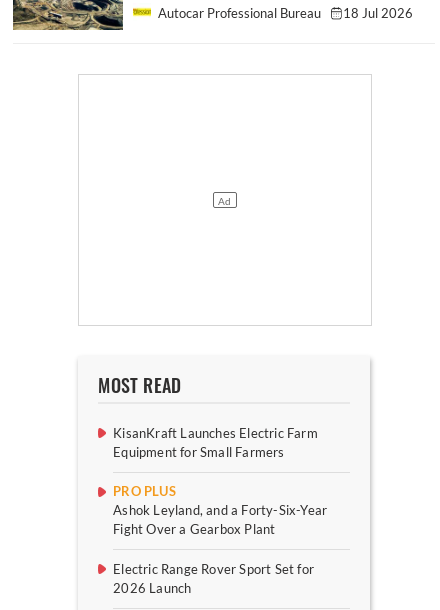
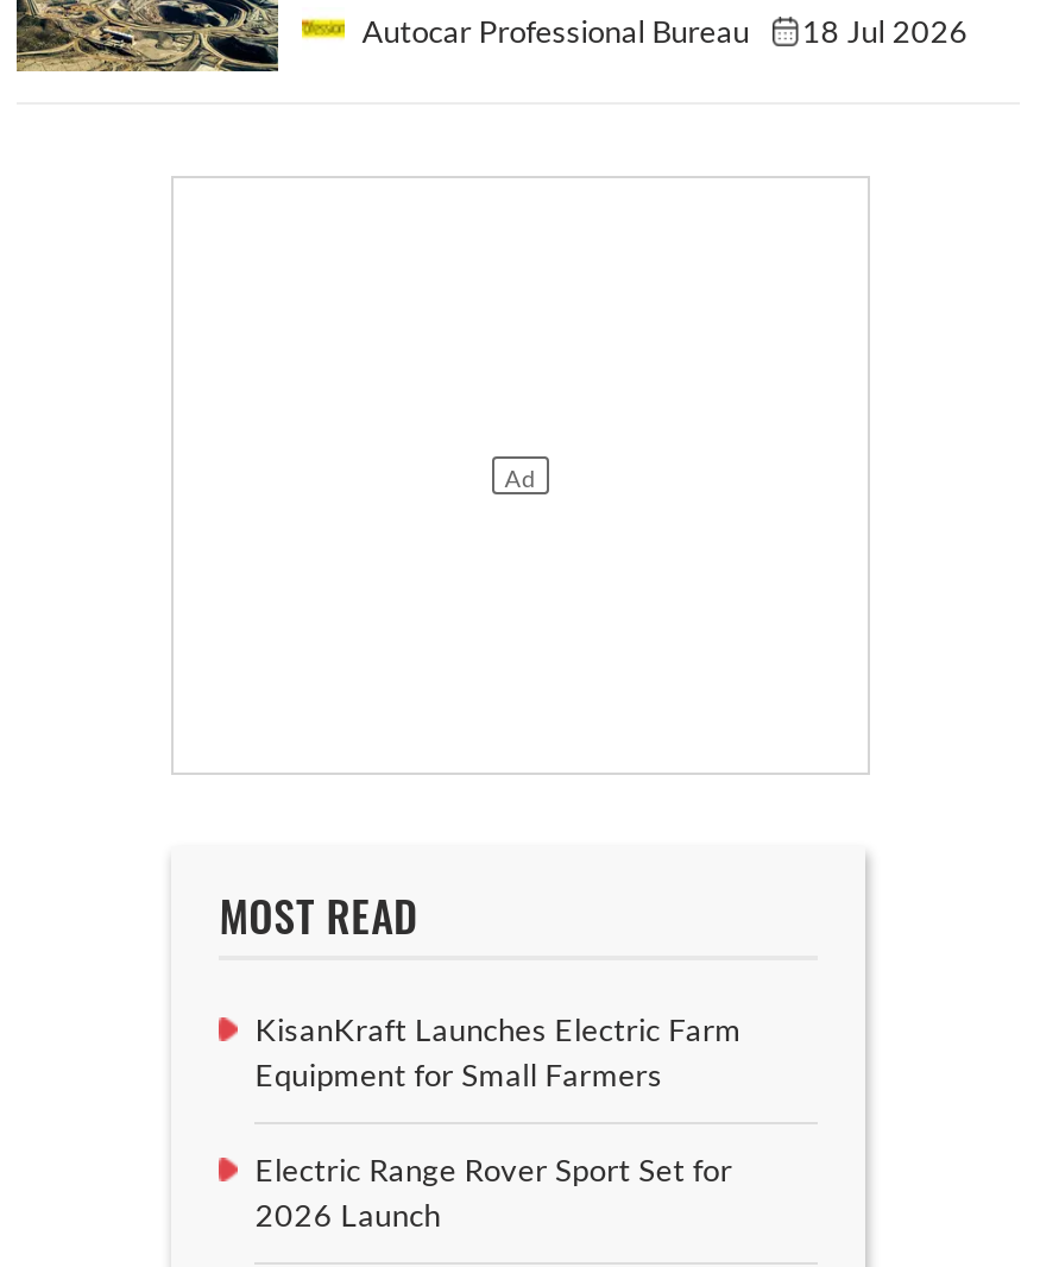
- PRO PLUS
- Ashok Leyland, and a Forty-Six-Year
- Fight Over a Gearbox Plant
